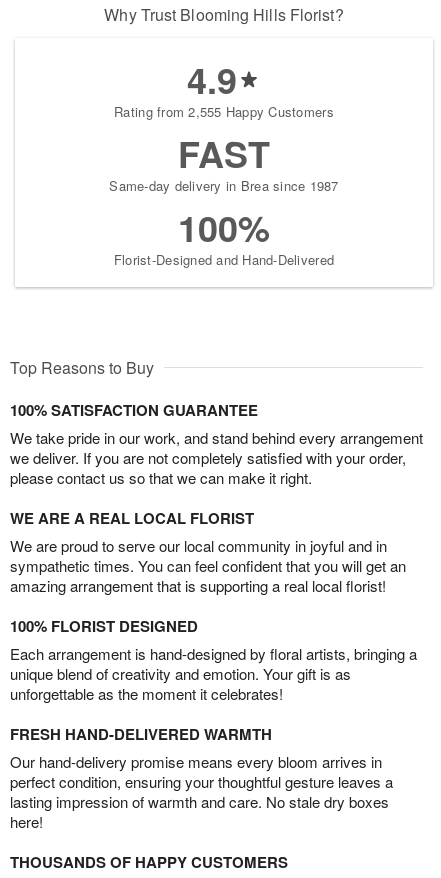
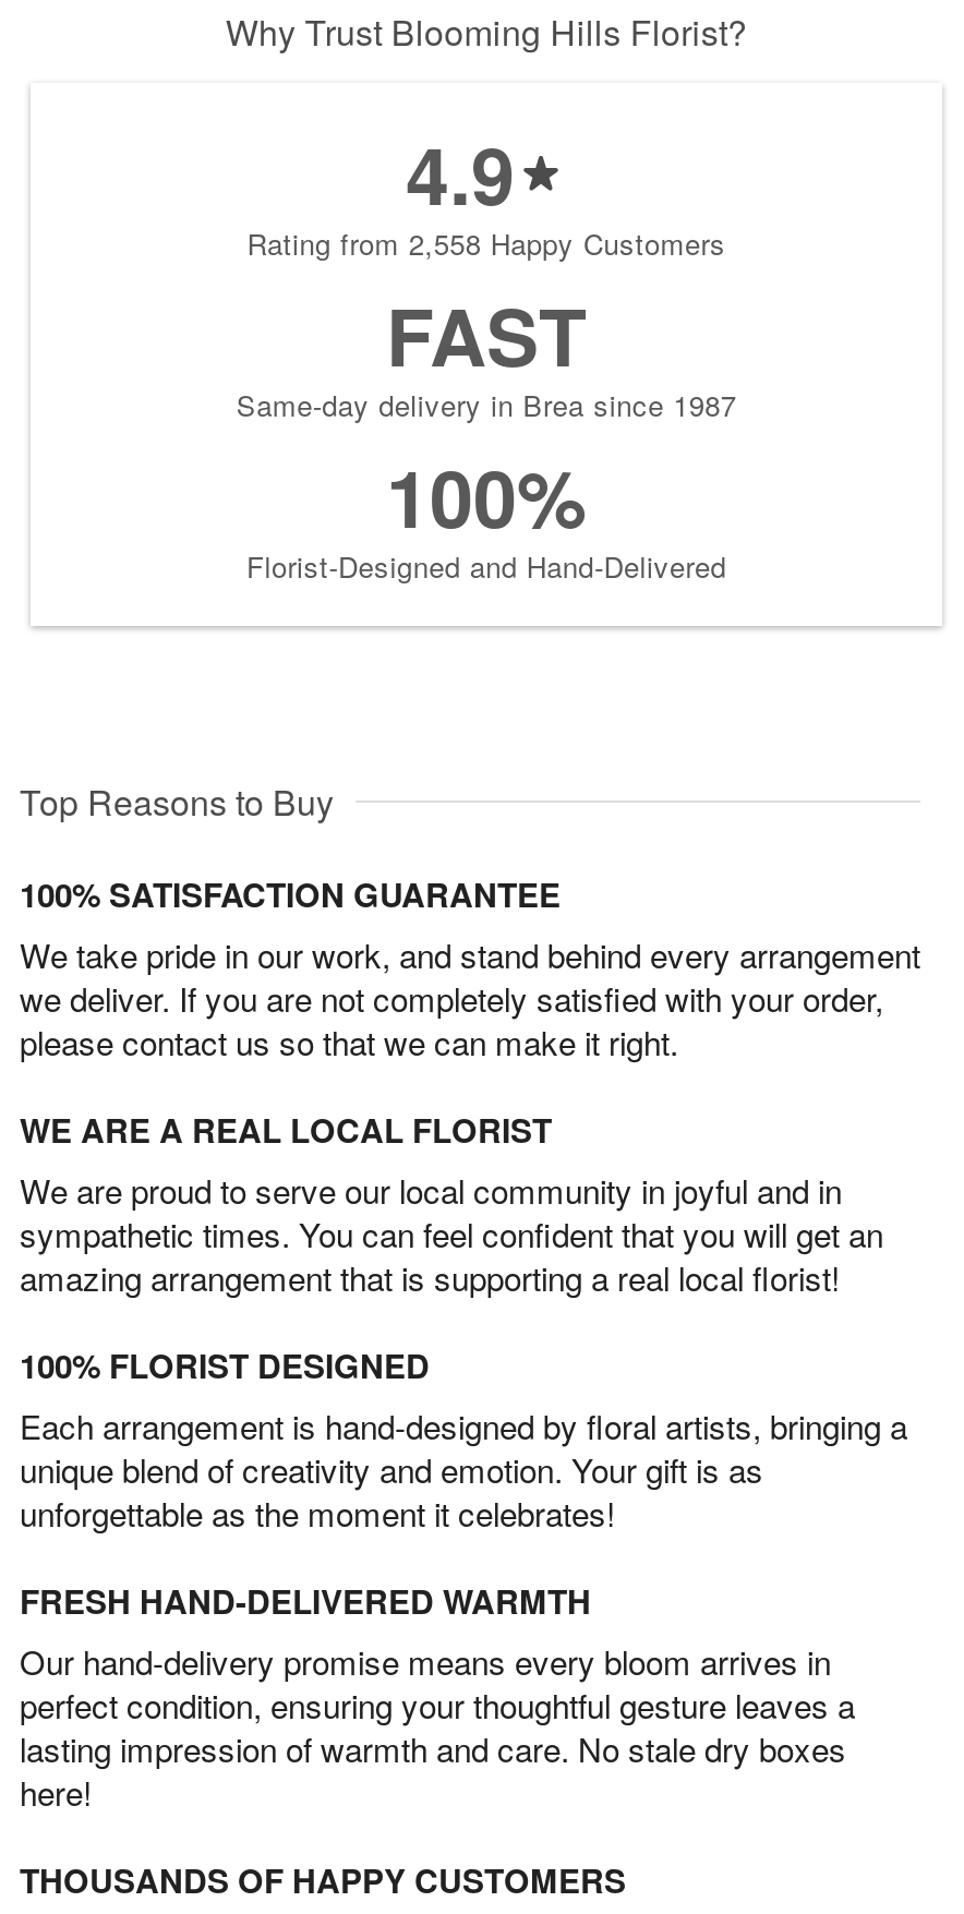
- Rating from 2,555 Happy Customers
+ Rating from 2,558 Happy Customers
